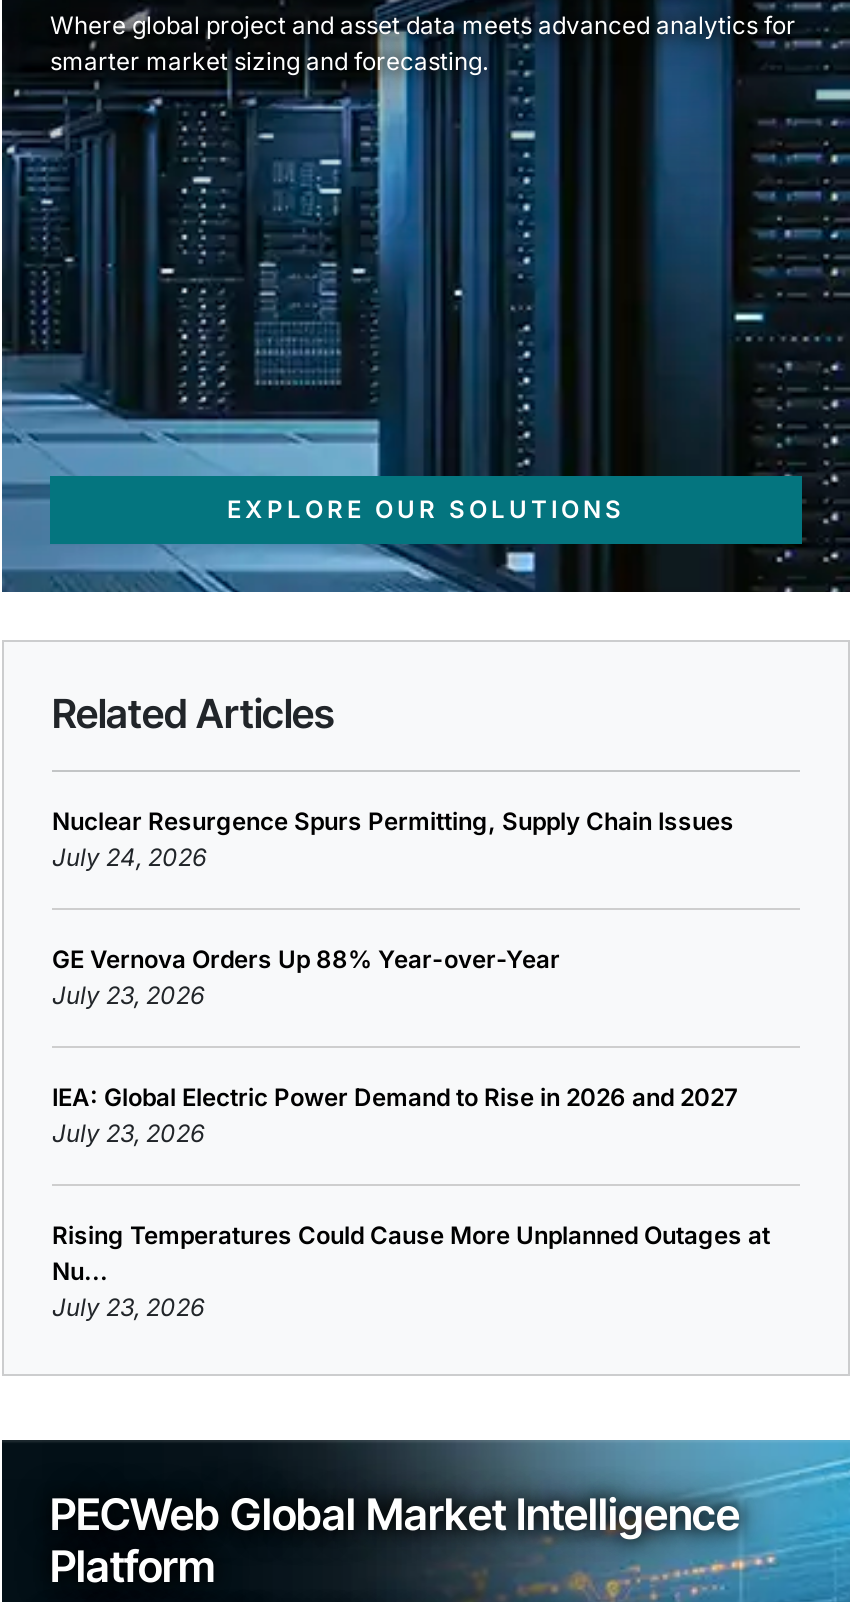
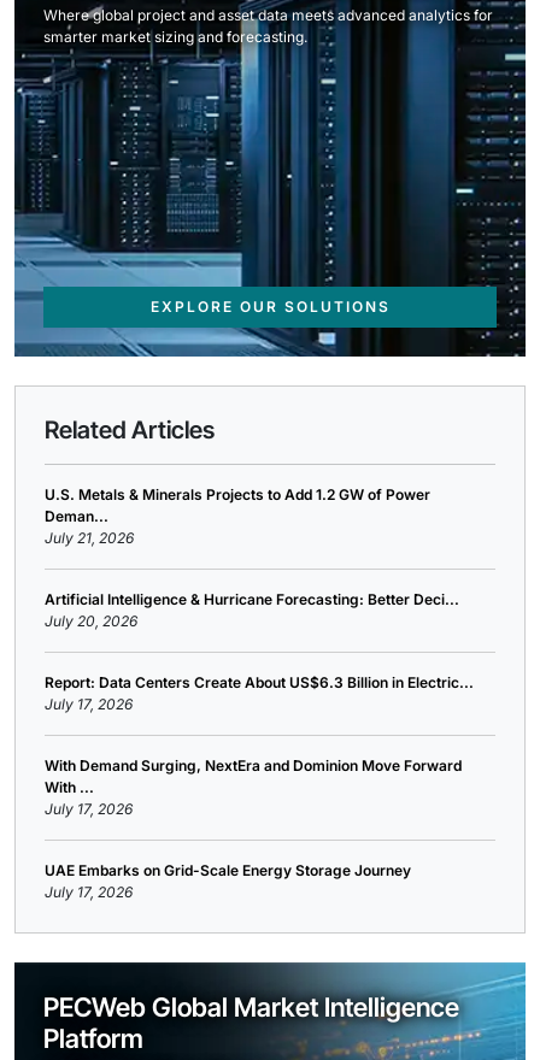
- Nuclear Resurgence Spurs Permitting, Supply Chain Issues
- July 24, 2026
- GE Vernova Orders Up 88% Year-over-Year
- July 23, 2026
- IEA: Global Electric Power Demand to Rise in 2026 and 2027
- July 23, 2026
- Rising Temperatures Could Cause More Unplanned Outages at
- Nu...
- July 23, 2026
+ U.S. Metals & Minerals Projects to Add 1.2 GW of Power
+ Deman...
+ July 21, 2026
+ Artificial Intelligence & Hurricane Forecasting: Better Deci...
+ July 20, 2026
+ Report: Data Centers Create About US$6.3 Billion in Electric...
+ July 17, 2026
+ With Demand Surging, NextEra and Dominion Move Forward
+ With ...
+ July 17, 2026
+ UAE Embarks on Grid-Scale Energy Storage Journey
+ July 17, 2026
